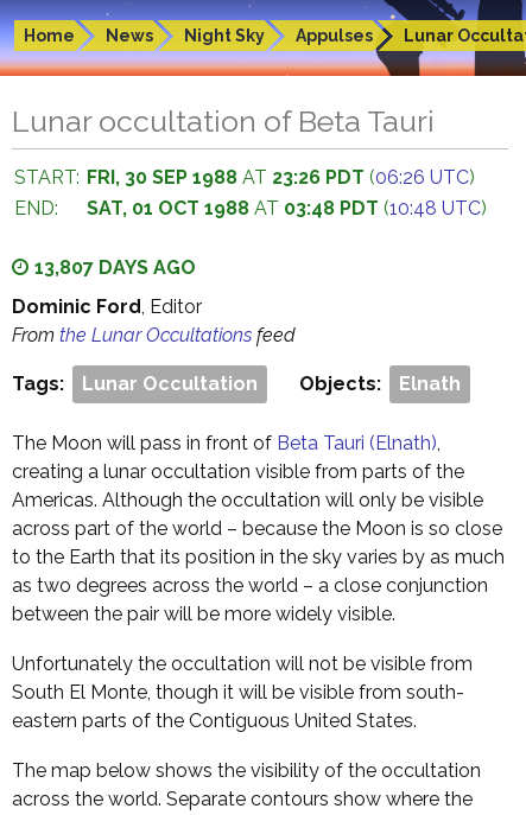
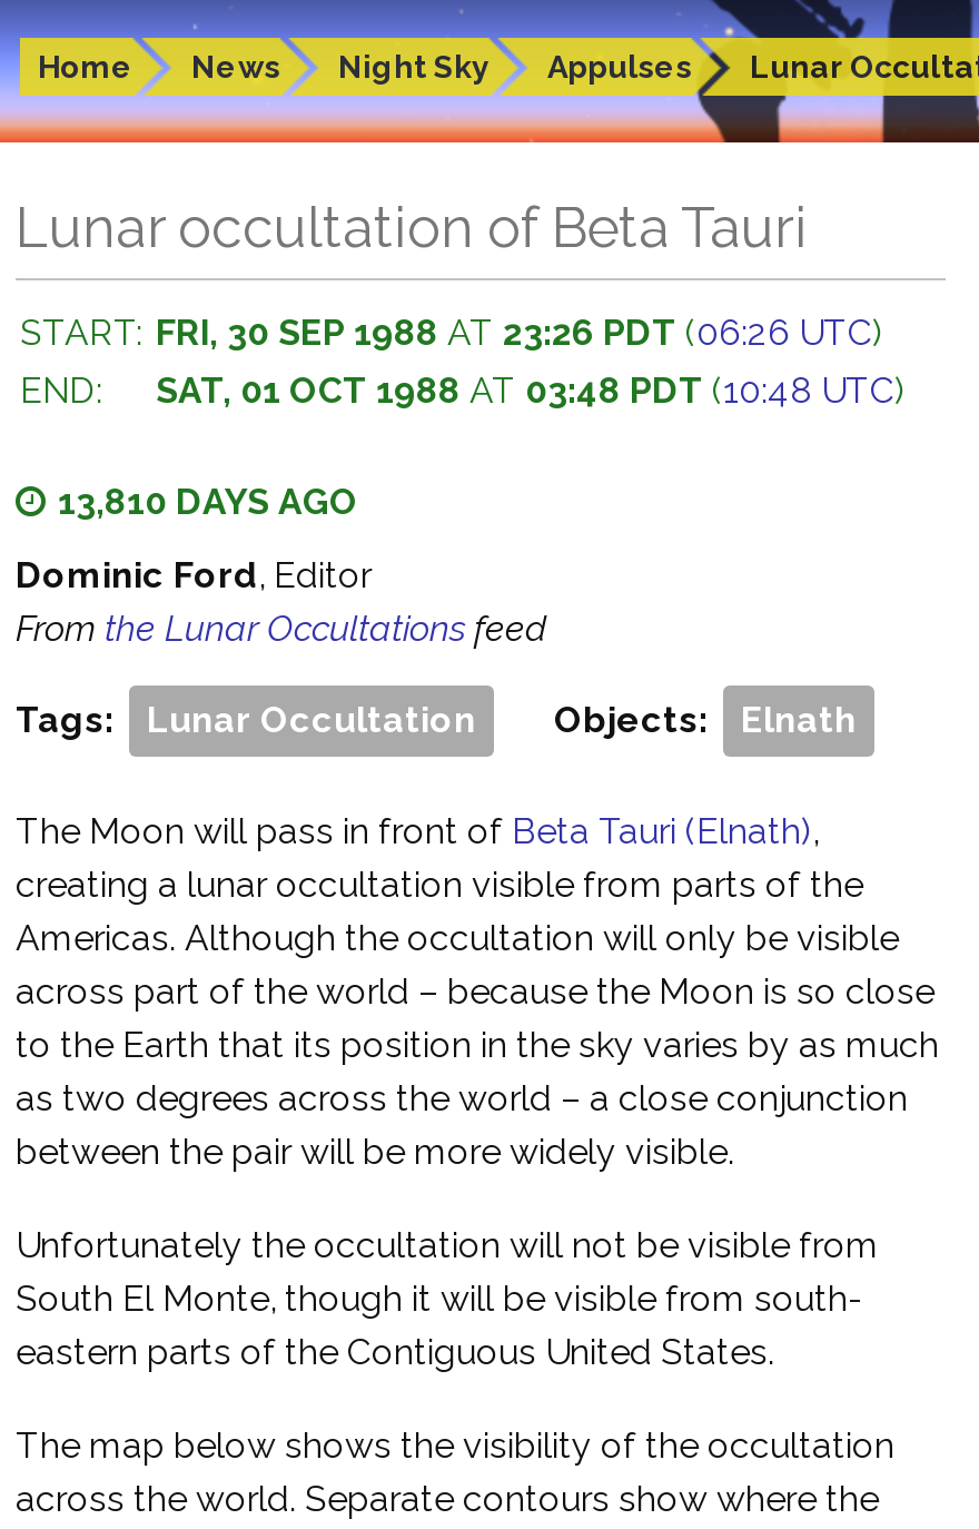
- 13,807 DAYS AGO
+ 13,810 DAYS AGO
